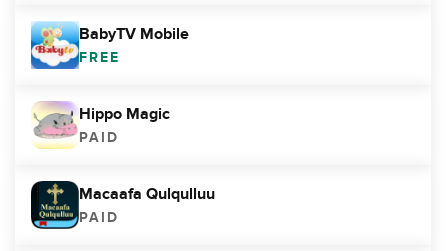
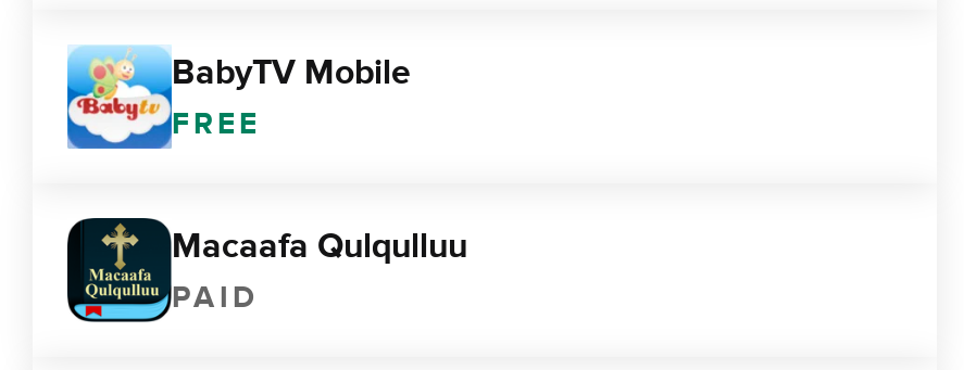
- [image]
- Hippo Magic
- PAID
